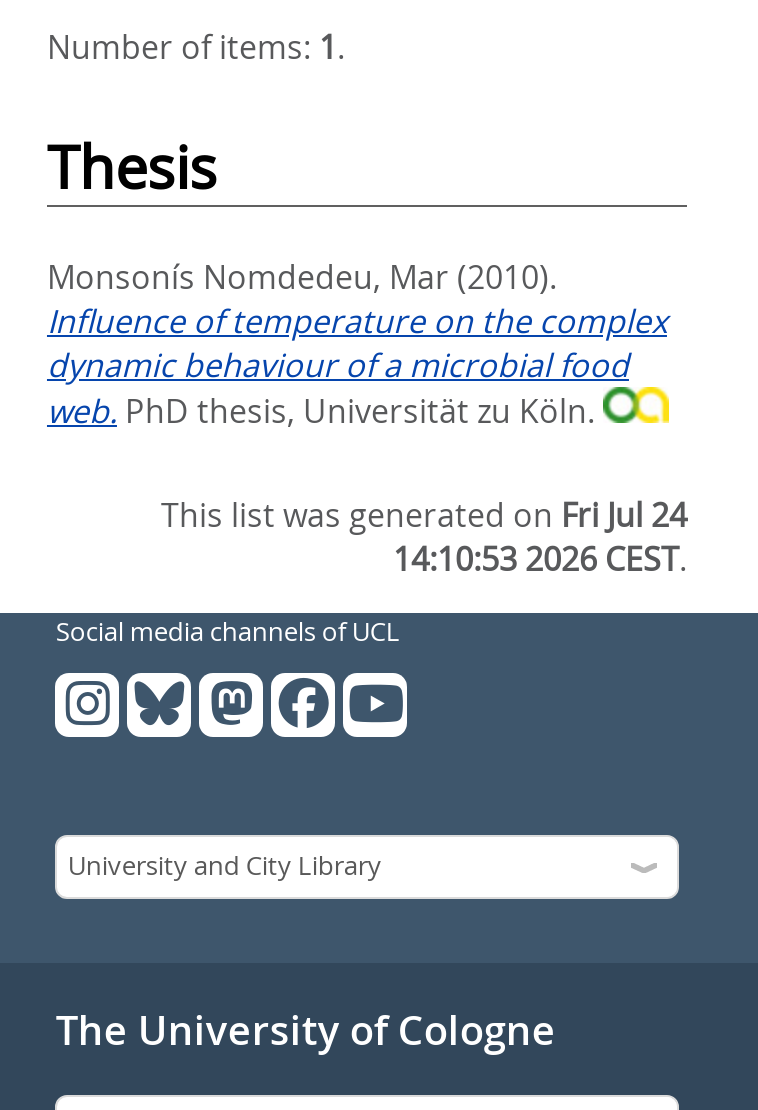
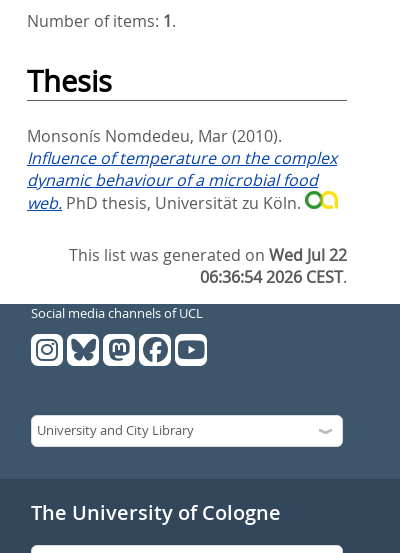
- This list was generated on Fri Jul 24
+ This list was generated on Wed Jul 22

- 14:10:53 2026 CEST.
+ 06:36:54 2026 CEST.
